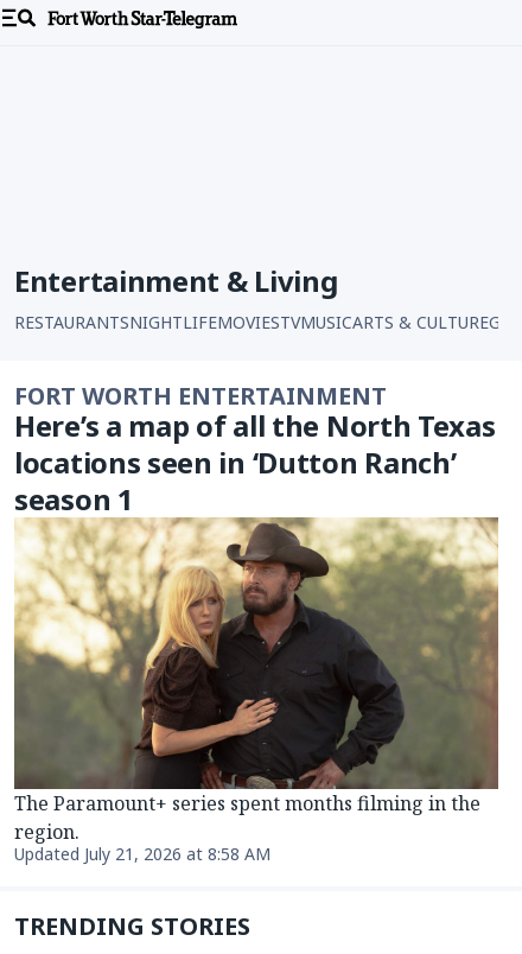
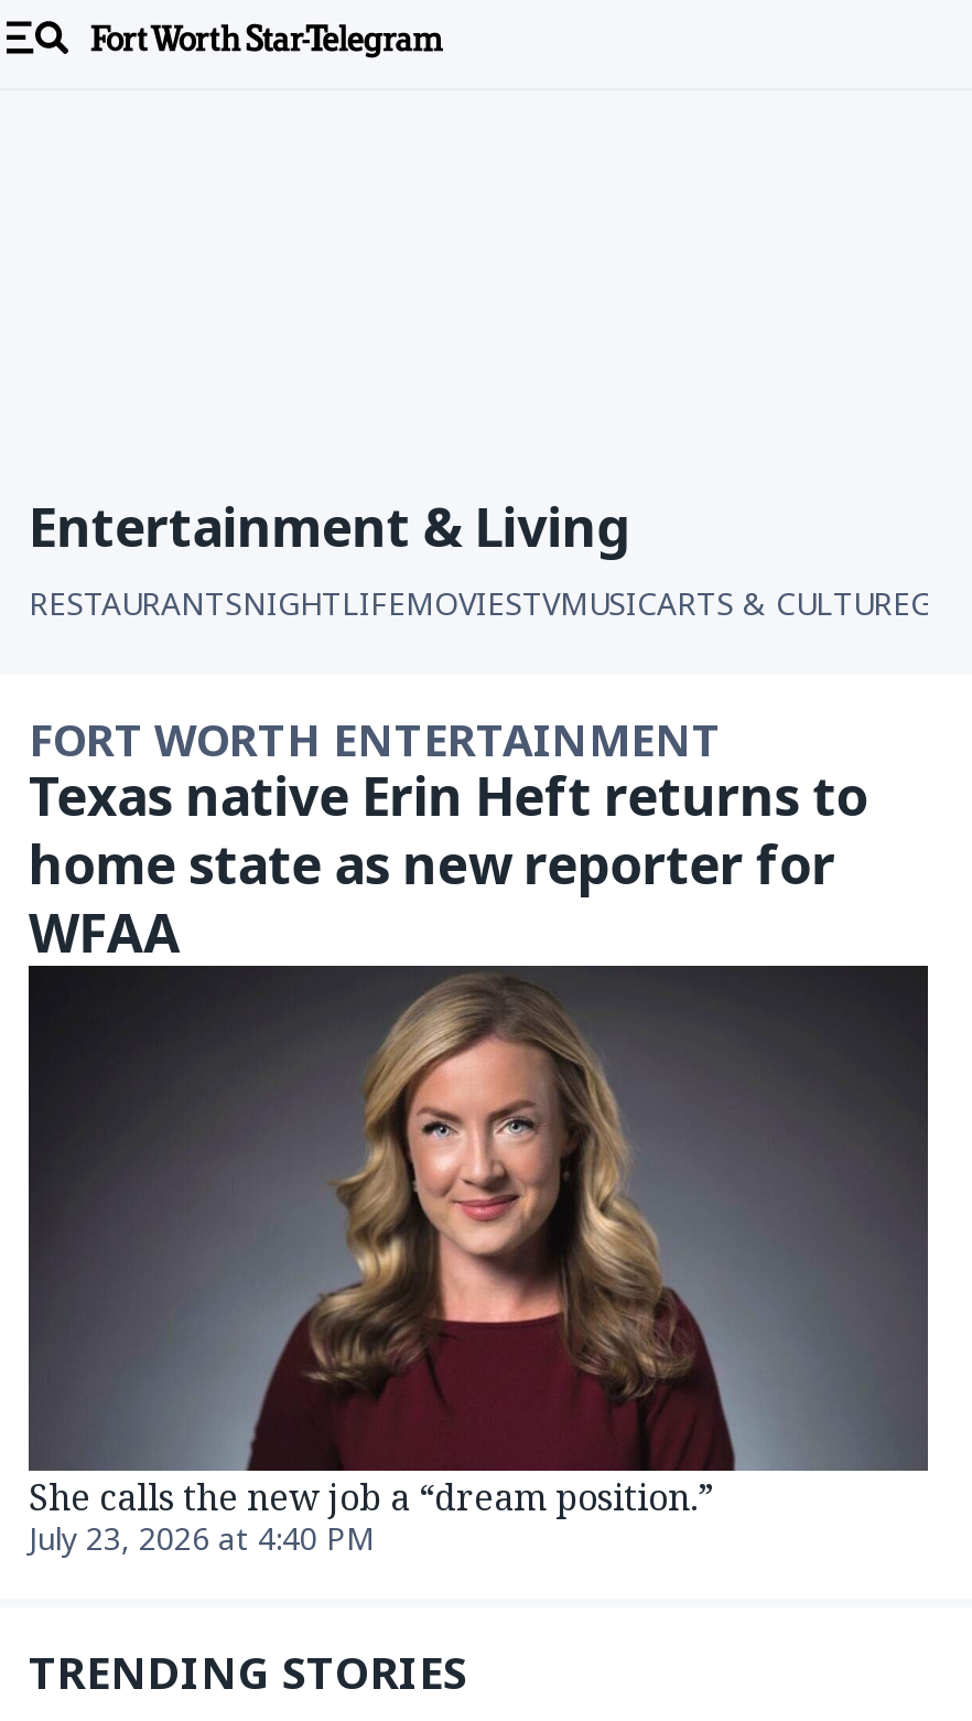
- [image]
- Here’s a map of all the North Texas
- locations seen in ‘Dutton Ranch’
- season 1
+ [image]
+ Texas native Erin Heft returns to
+ home state as new reporter for
+ WFAA

- The Paramount+ series spent months filming in the
- region.
- Updated July 21, 2026 at 8:58 AM
+ She calls the new job a “dream position.”
+ July 23, 2026 at 4:40 PM
